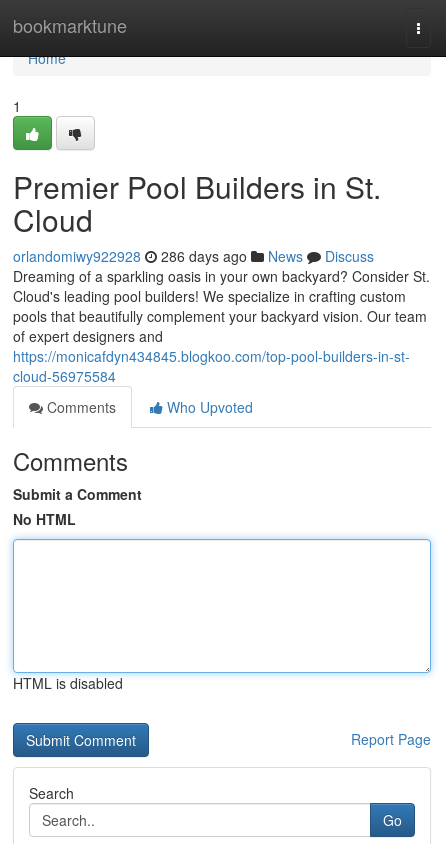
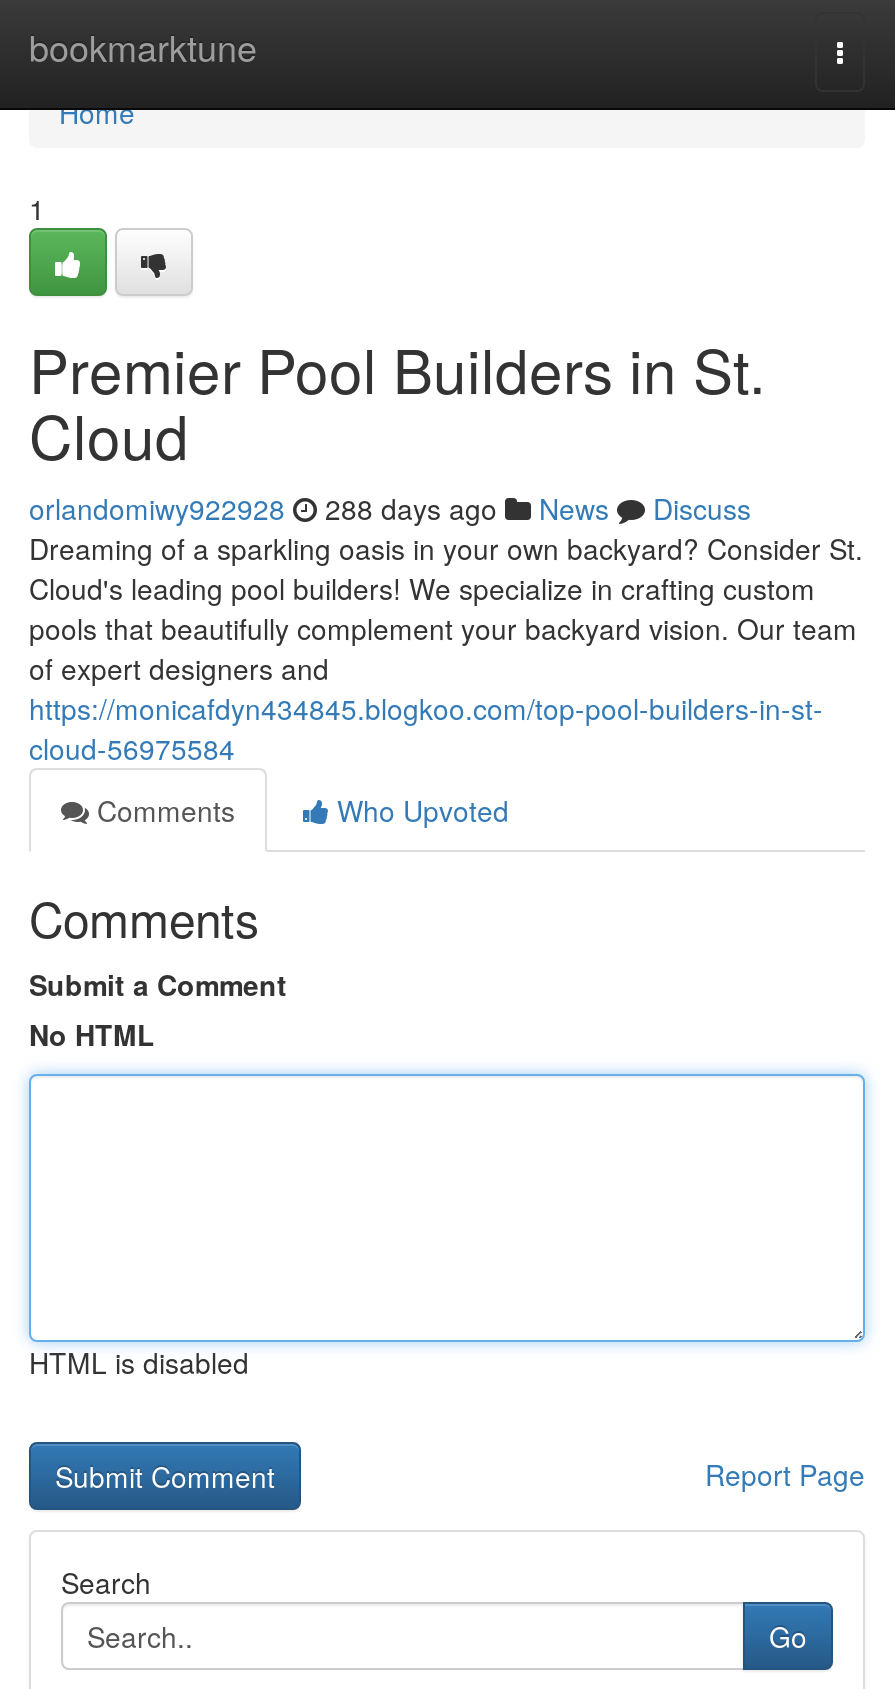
- orlandomiwy922928 286 days ago News Discuss
+ orlandomiwy922928 288 days ago News Discuss
